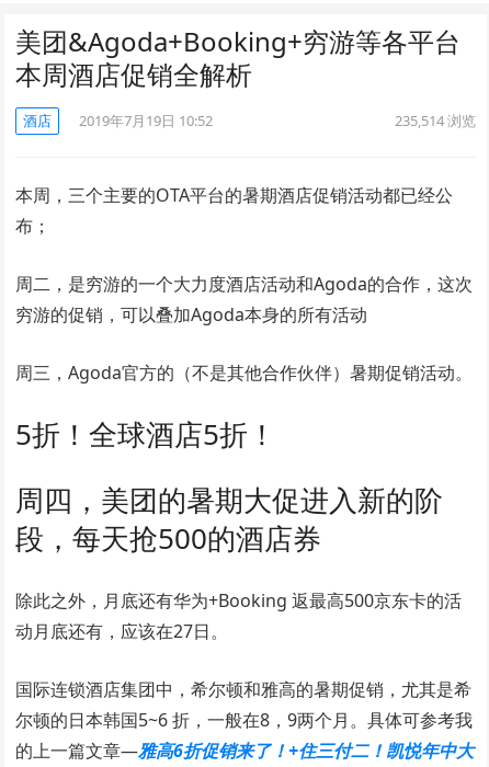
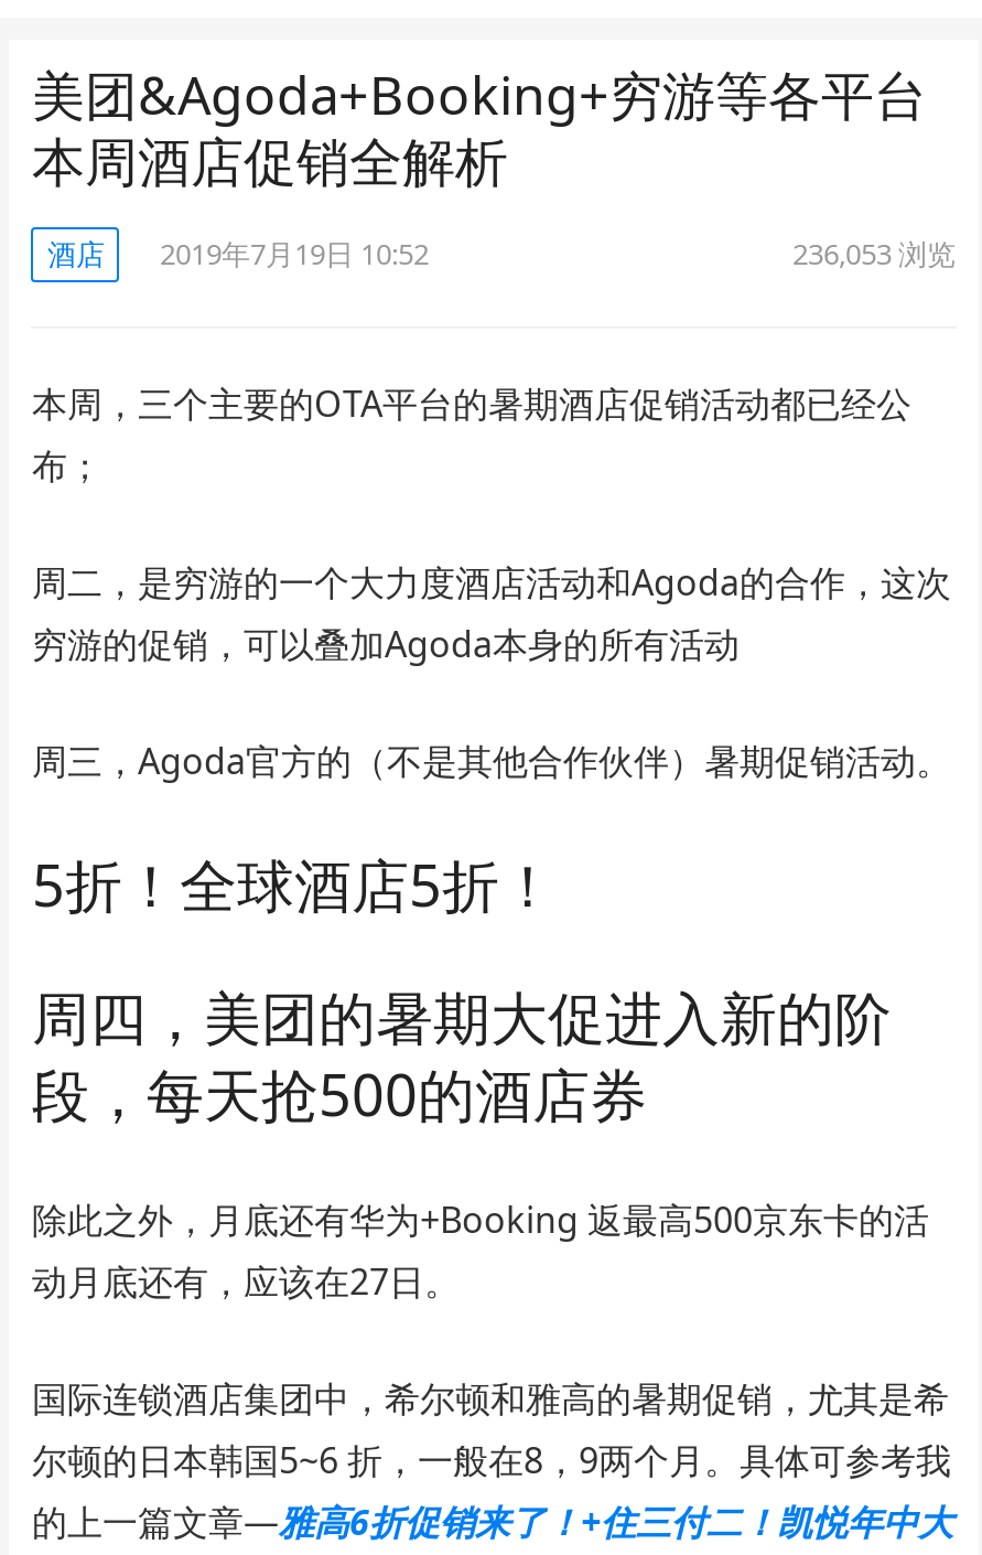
- 235,514浏览
+ 236,053浏览
